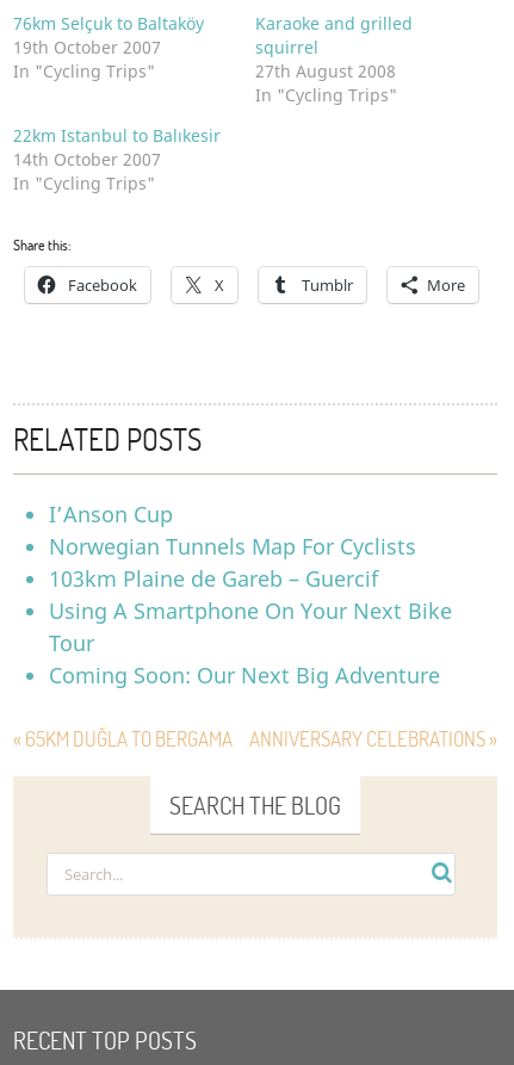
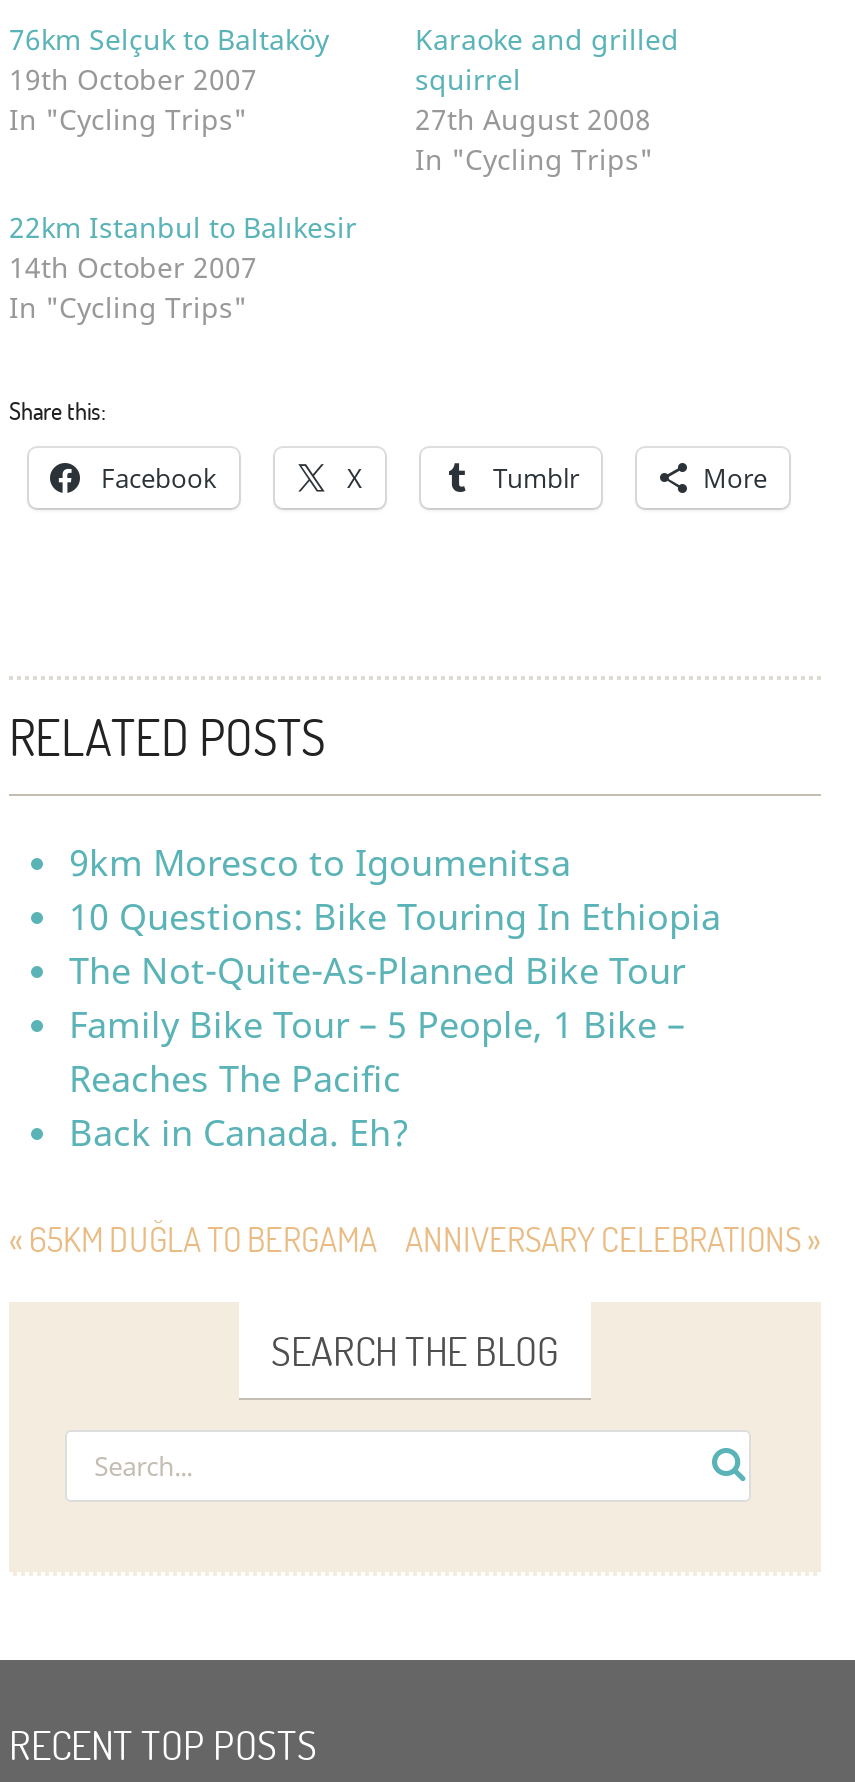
- I’Anson Cup
- Norwegian Tunnels Map For Cyclists
- 103km Plaine de Gareb – Guercif
- Using A Smartphone On Your Next Bike
- Tour
- Coming Soon: Our Next Big Adventure
+ 9km Moresco to Igoumenitsa
+ 10 Questions: Bike Touring In Ethiopia
+ The Not-Quite-As-Planned Bike Tour
+ Family Bike Tour – 5 People, 1 Bike –
+ Reaches The Pacific
+ Back in Canada. Eh?
